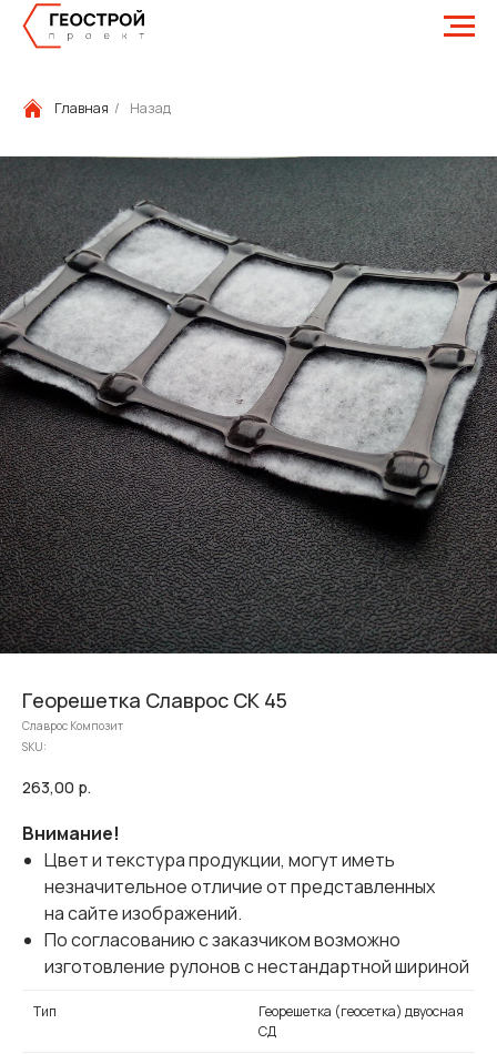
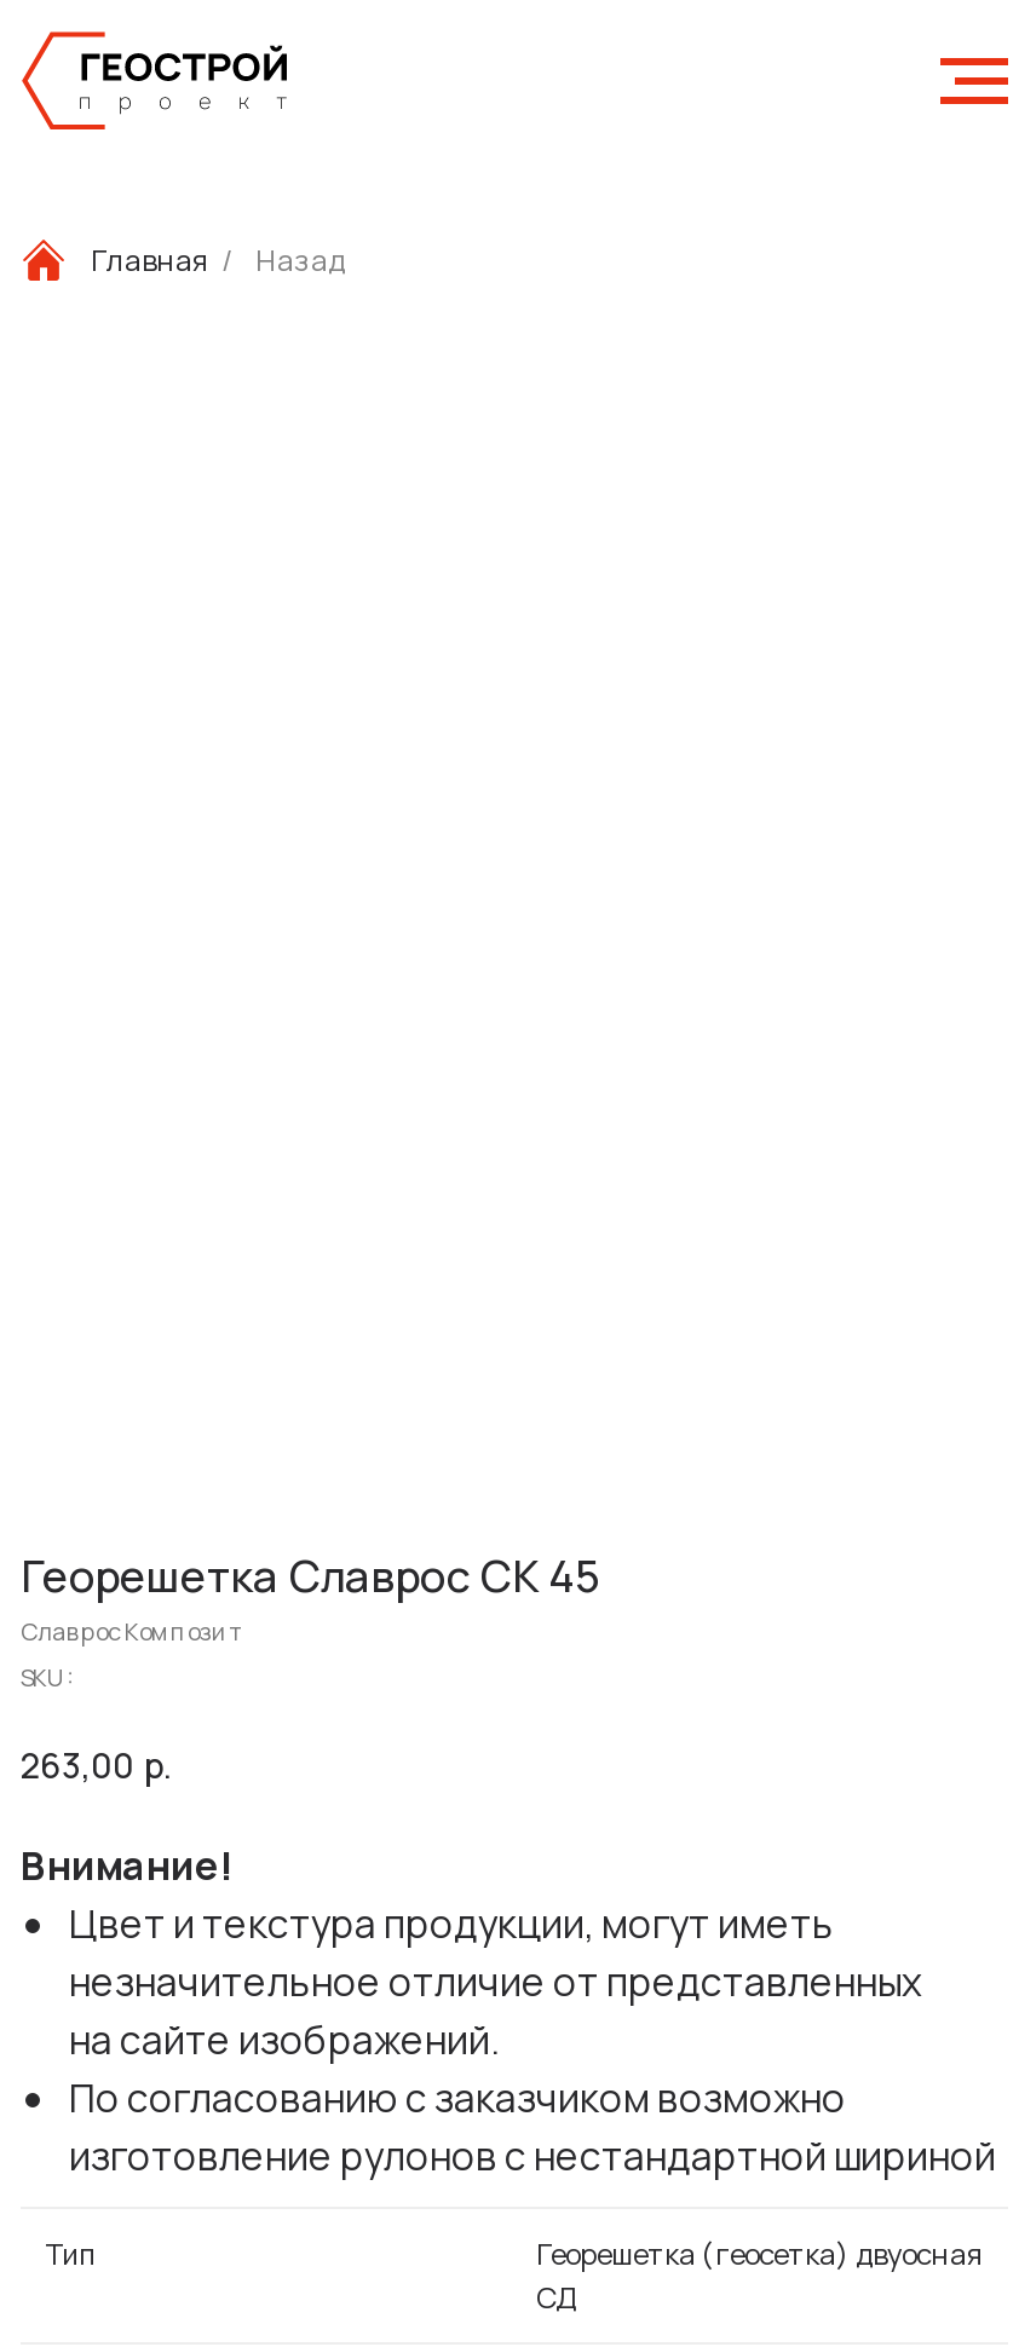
- [image]
